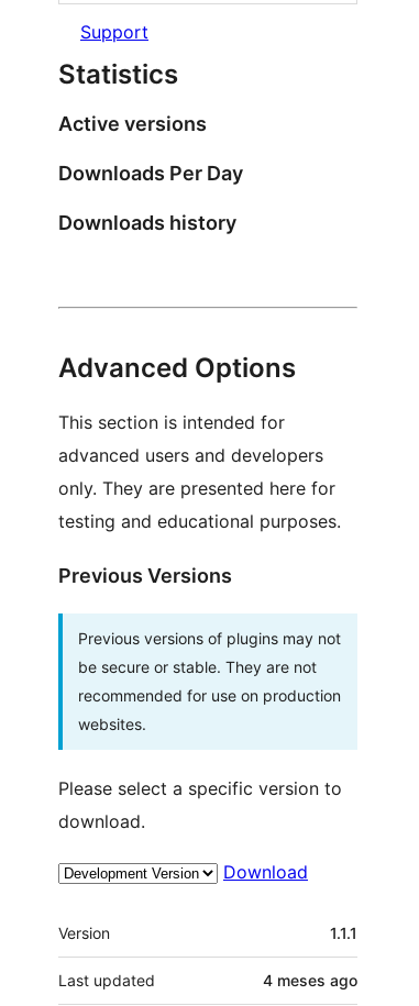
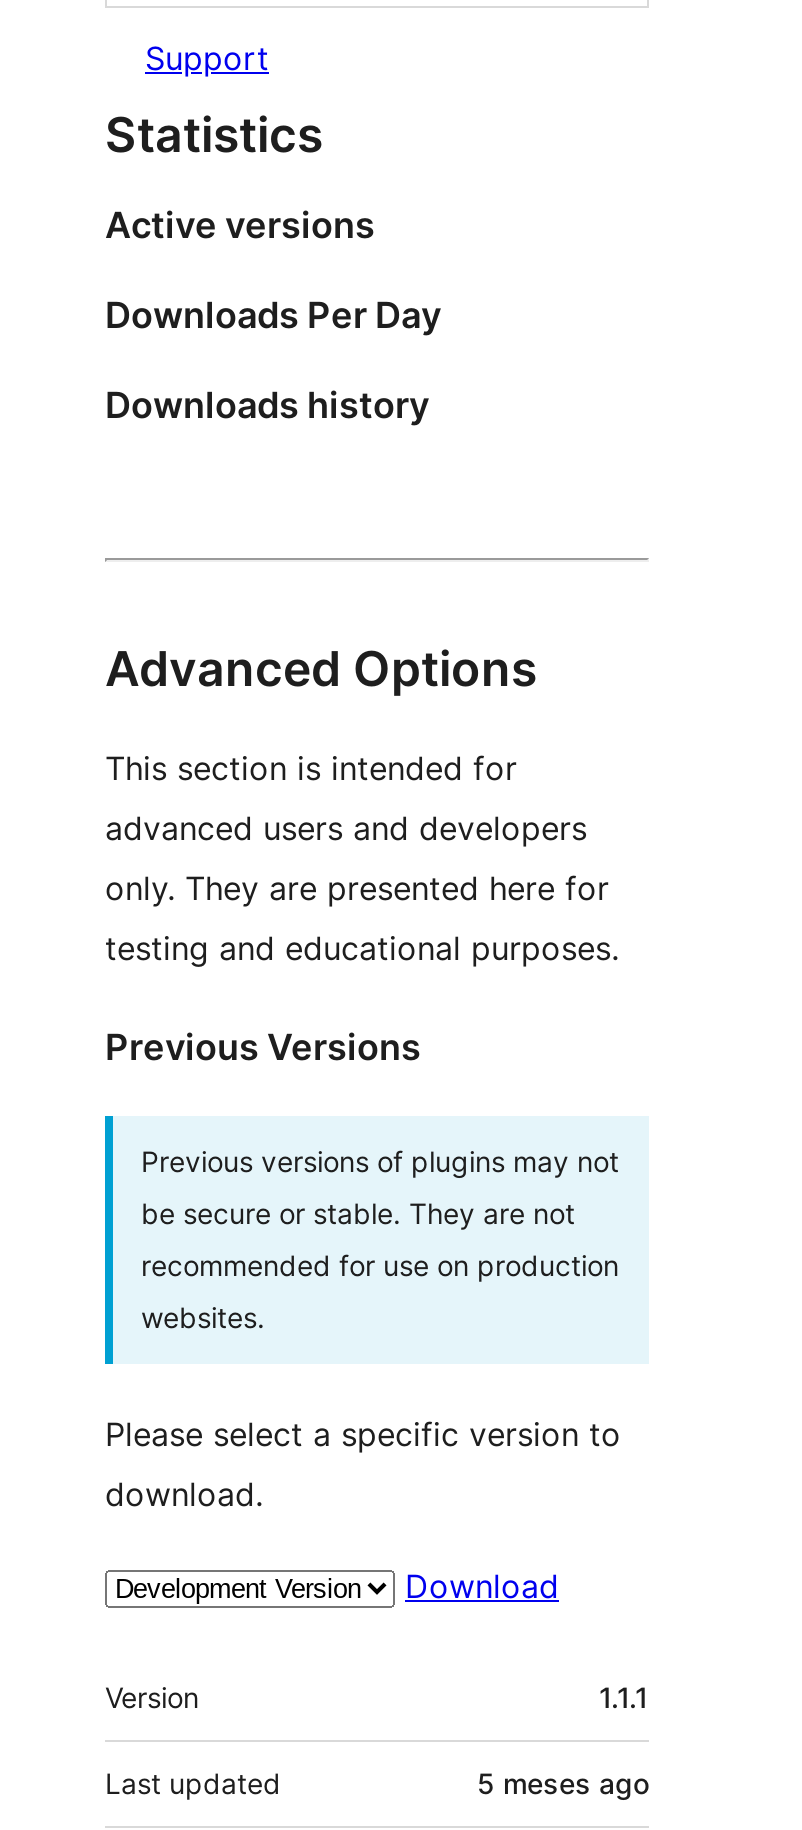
- 4 meses ago
+ 5 meses ago
